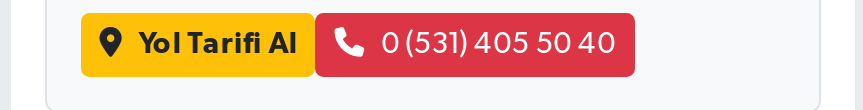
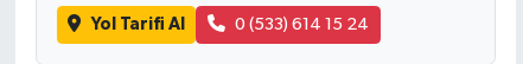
- 0 (531) 405 50 40
+ 0 (533) 614 15 24
